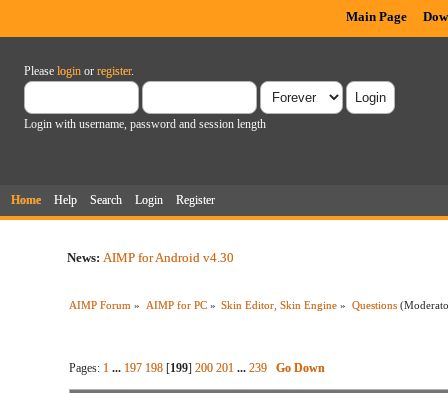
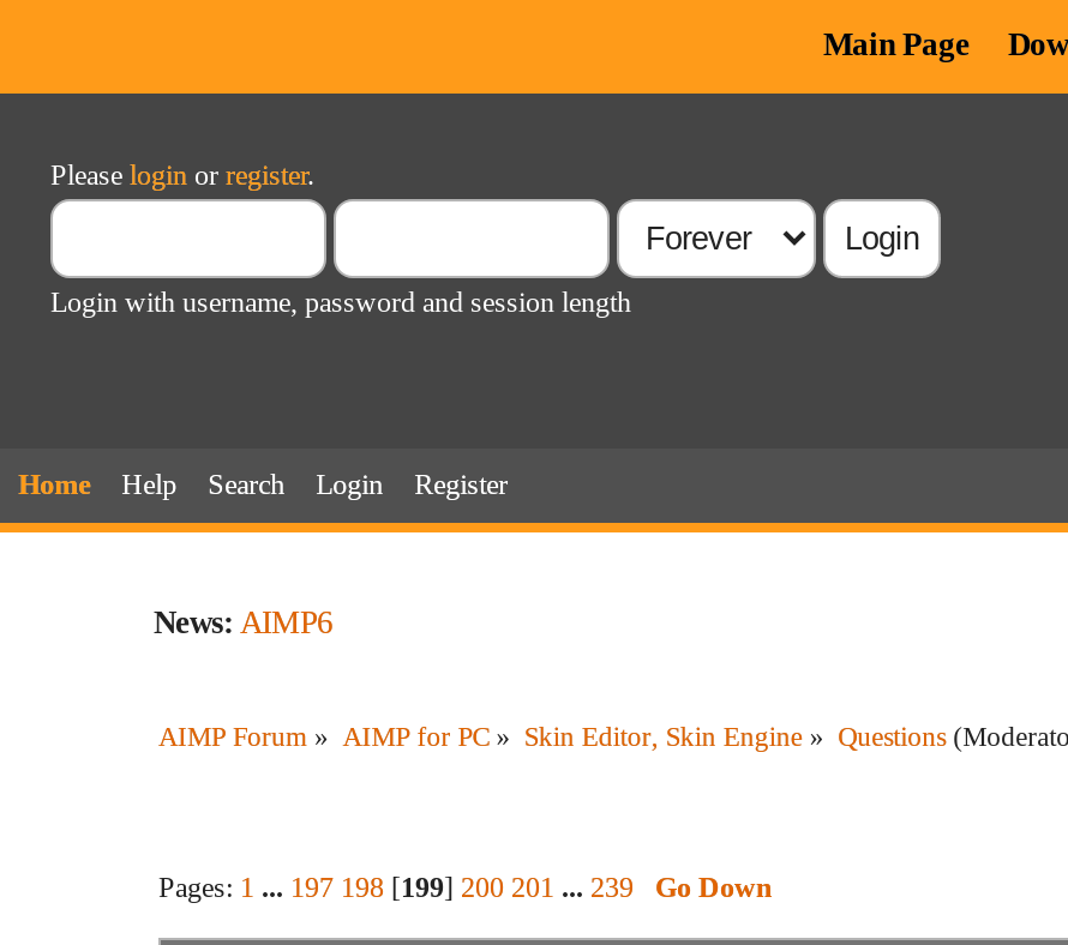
- News: AIMP for Android v4.30
+ News: AIMP6
